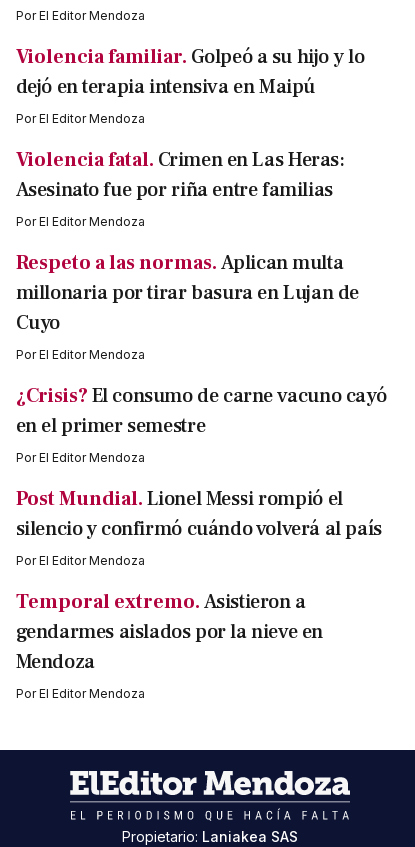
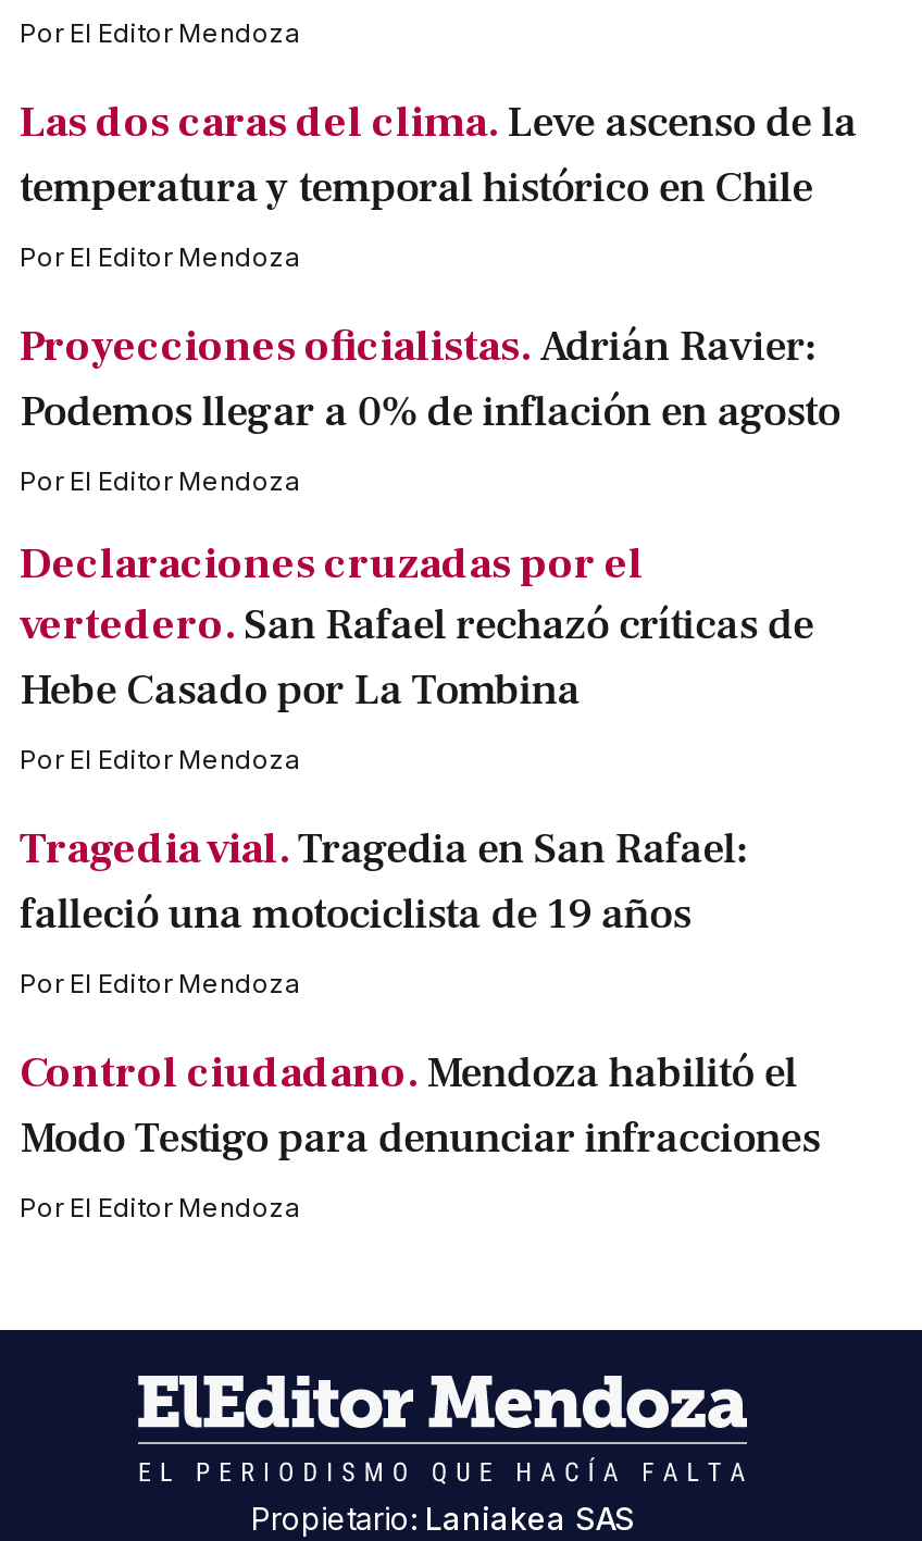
- Violencia familiar. Golpeó a su hijo y lo
- dejó en terapia intensiva en Maipú
+ Las dos caras del clima. Leve ascenso de la
+ temperatura y temporal histórico en Chile

- Violencia fatal. Crimen en Las Heras:
- Asesinato fue por riña entre familias
+ Proyecciones oficialistas. Adrián Ravier:
+ Podemos llegar a 0% de inflación en agosto

- Respeto a las normas. Aplican multa
- millonaria por tirar basura en Lujan de
- Cuyo
+ Declaraciones cruzadas por el
+ vertedero. San Rafael rechazó críticas de
+ Hebe Casado por La Tombina

- ¿Crisis? El consumo de carne vacuno cayó
- en el primer semestre
+ Tragedia vial. Tragedia en San Rafael:
+ falleció una motociclista de 19 años

- Post Mundial. Lionel Messi rompió el
- silencio y confirmó cuándo volverá al país
- Por El Editor Mendoza
- Temporal extremo. Asistieron a
- gendarmes aislados por la nieve en
- Mendoza
+ Control ciudadano. Mendoza habilitó el
+ Modo Testigo para denunciar infracciones
